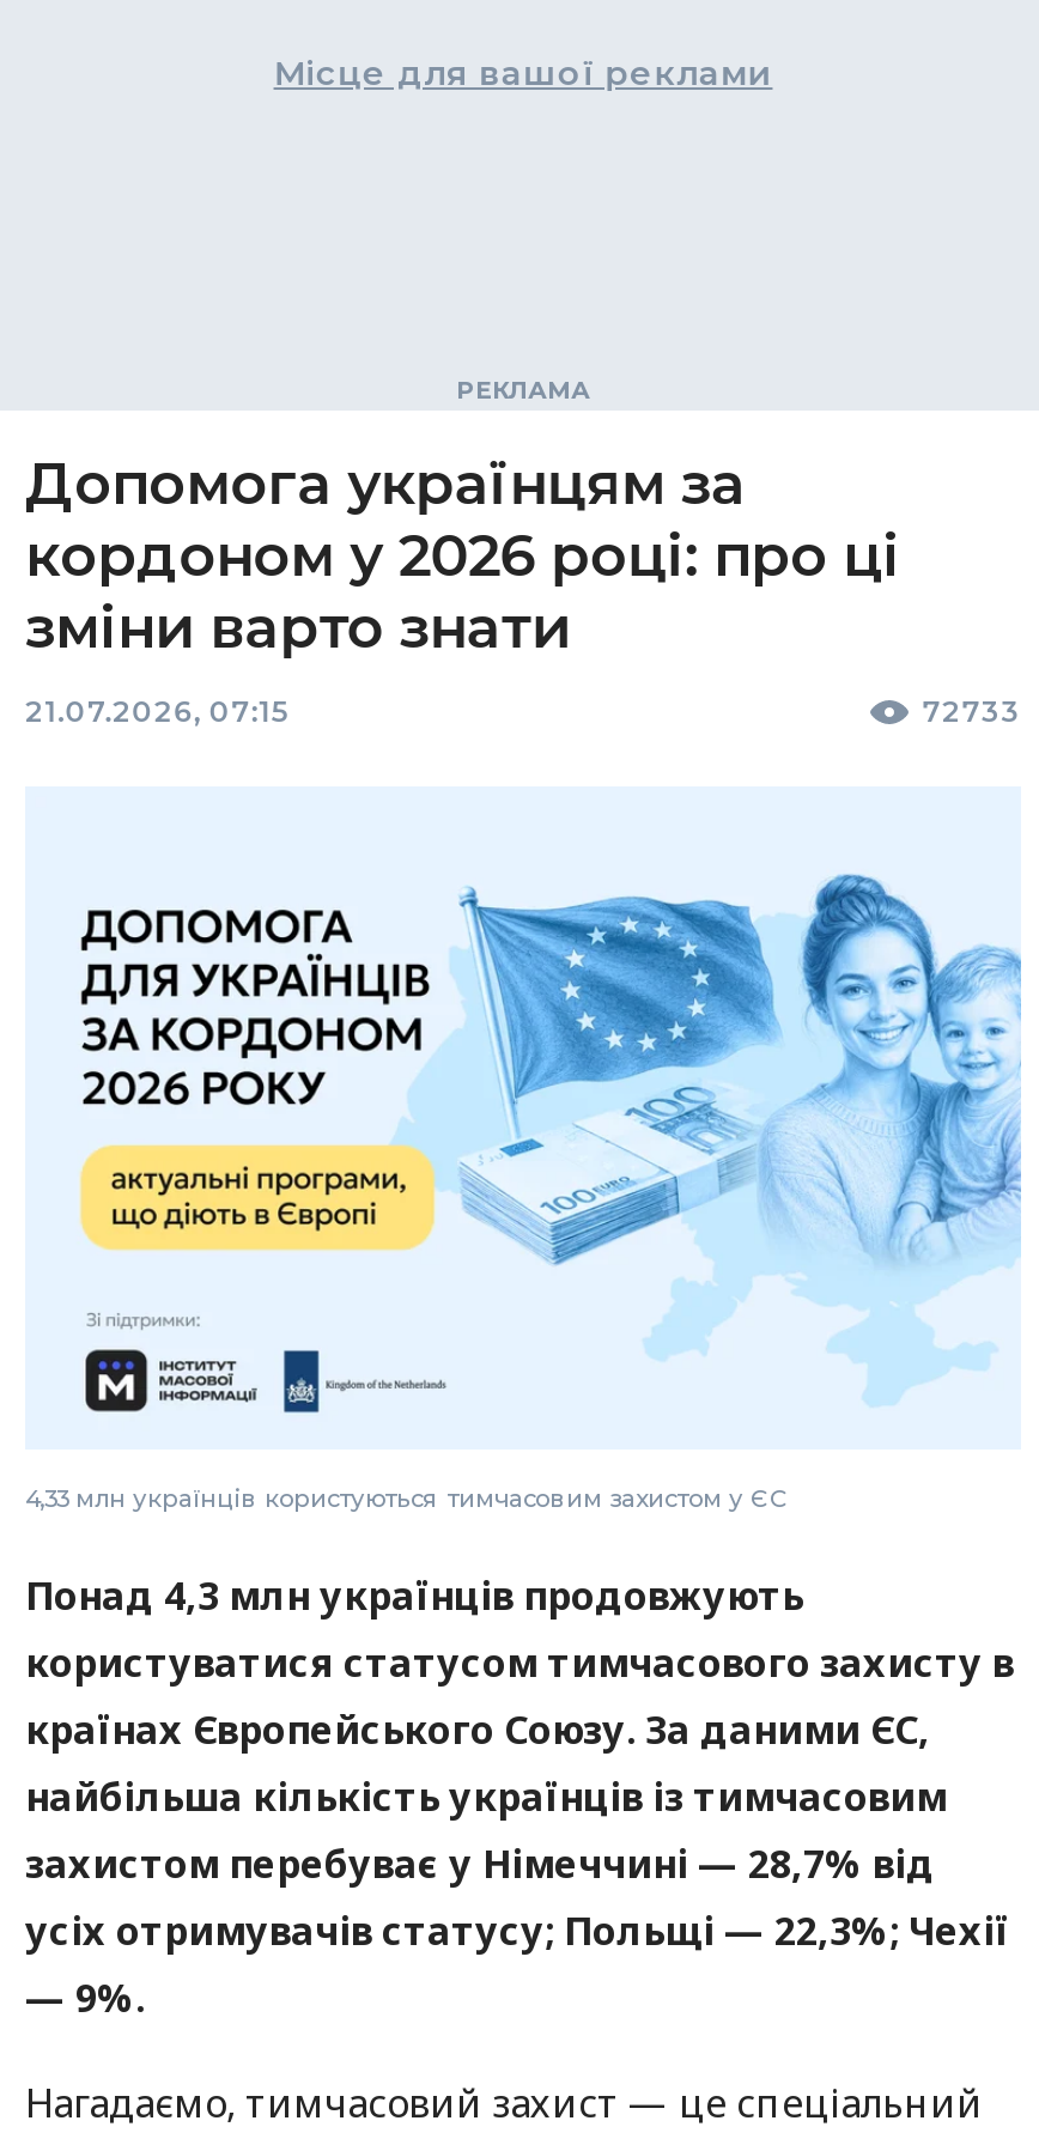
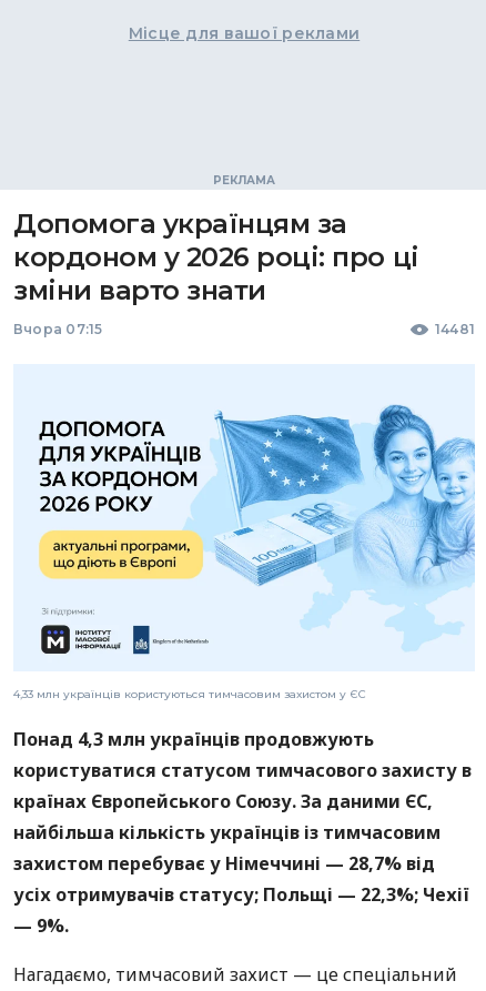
- 21.07.2026, 07:15
- 72733
+ Вчора 07:15
+ 14481
